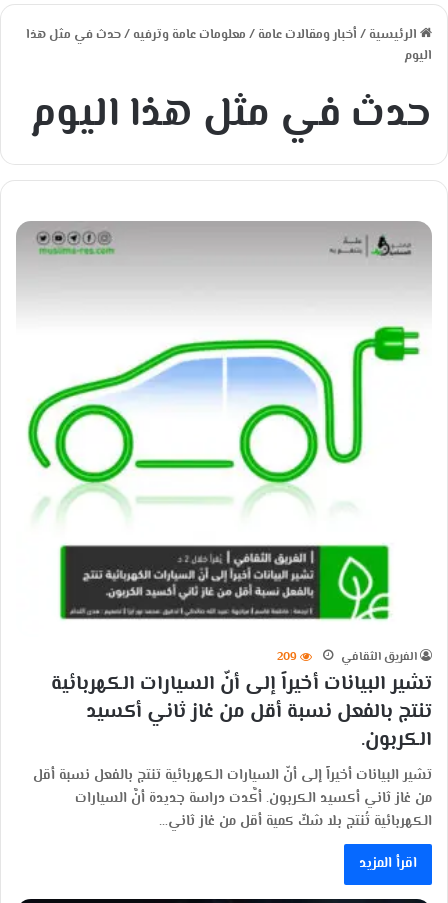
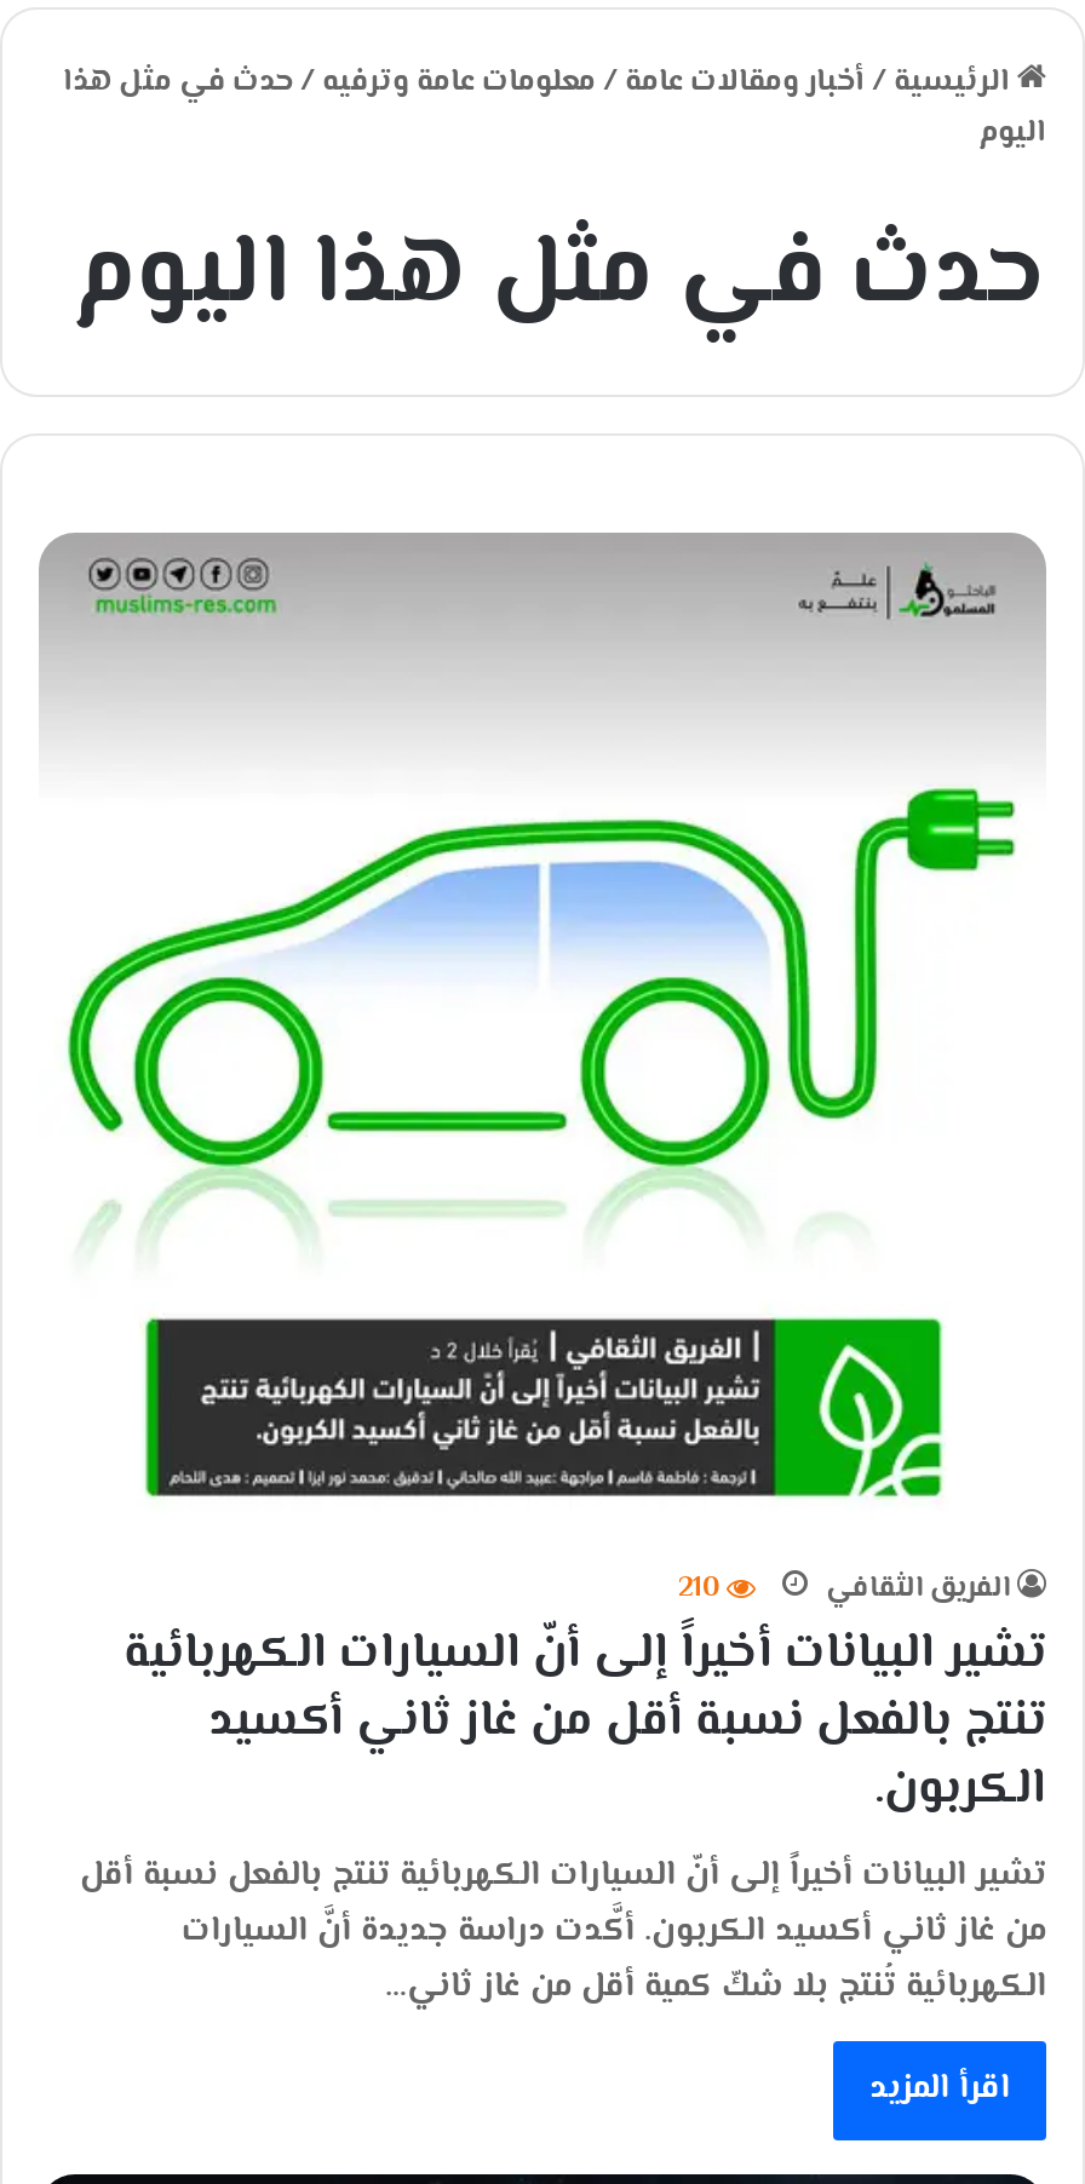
- 209
+ 210
